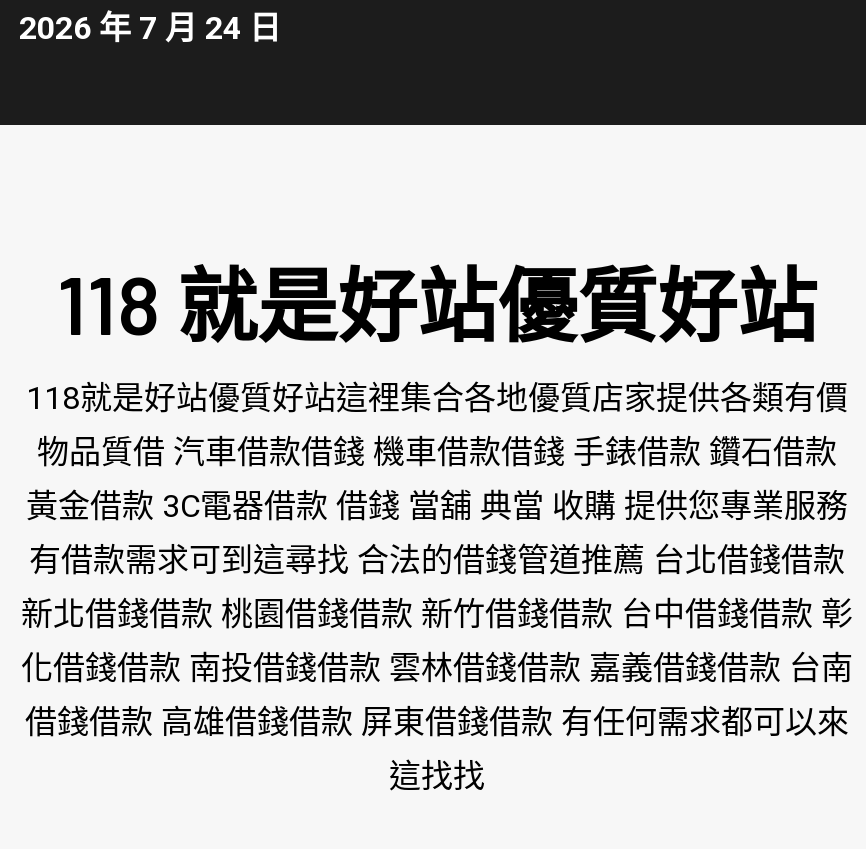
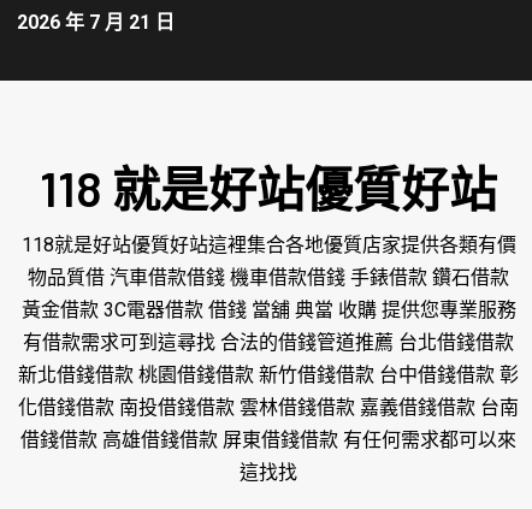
- 2026 年 7 月 24 日
+ 2026 年 7 月 21 日
